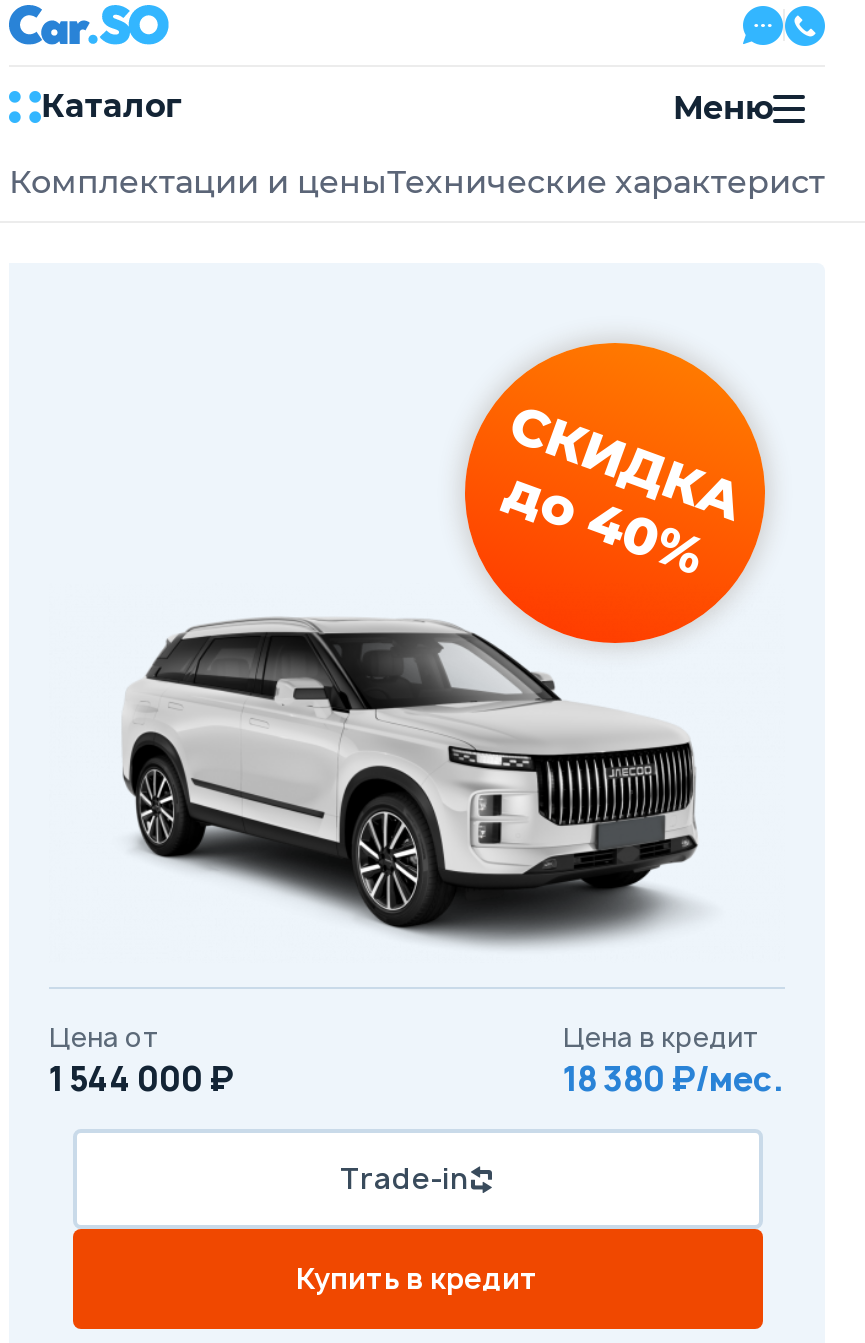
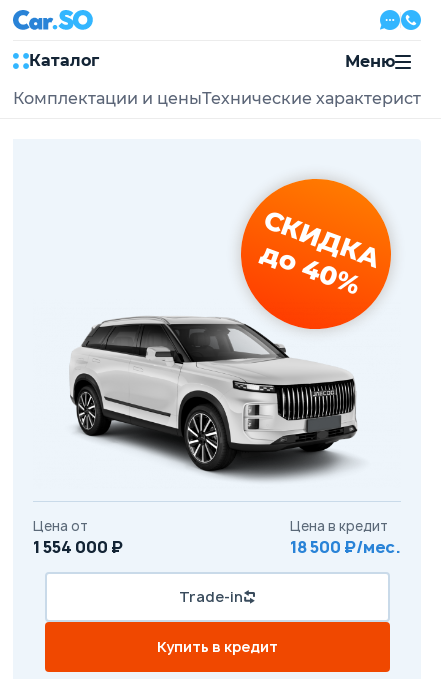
- 1 544 000 ₽
+ 1 554 000 ₽

- 18 380 ₽/мес.
+ 18 500 ₽/мес.
